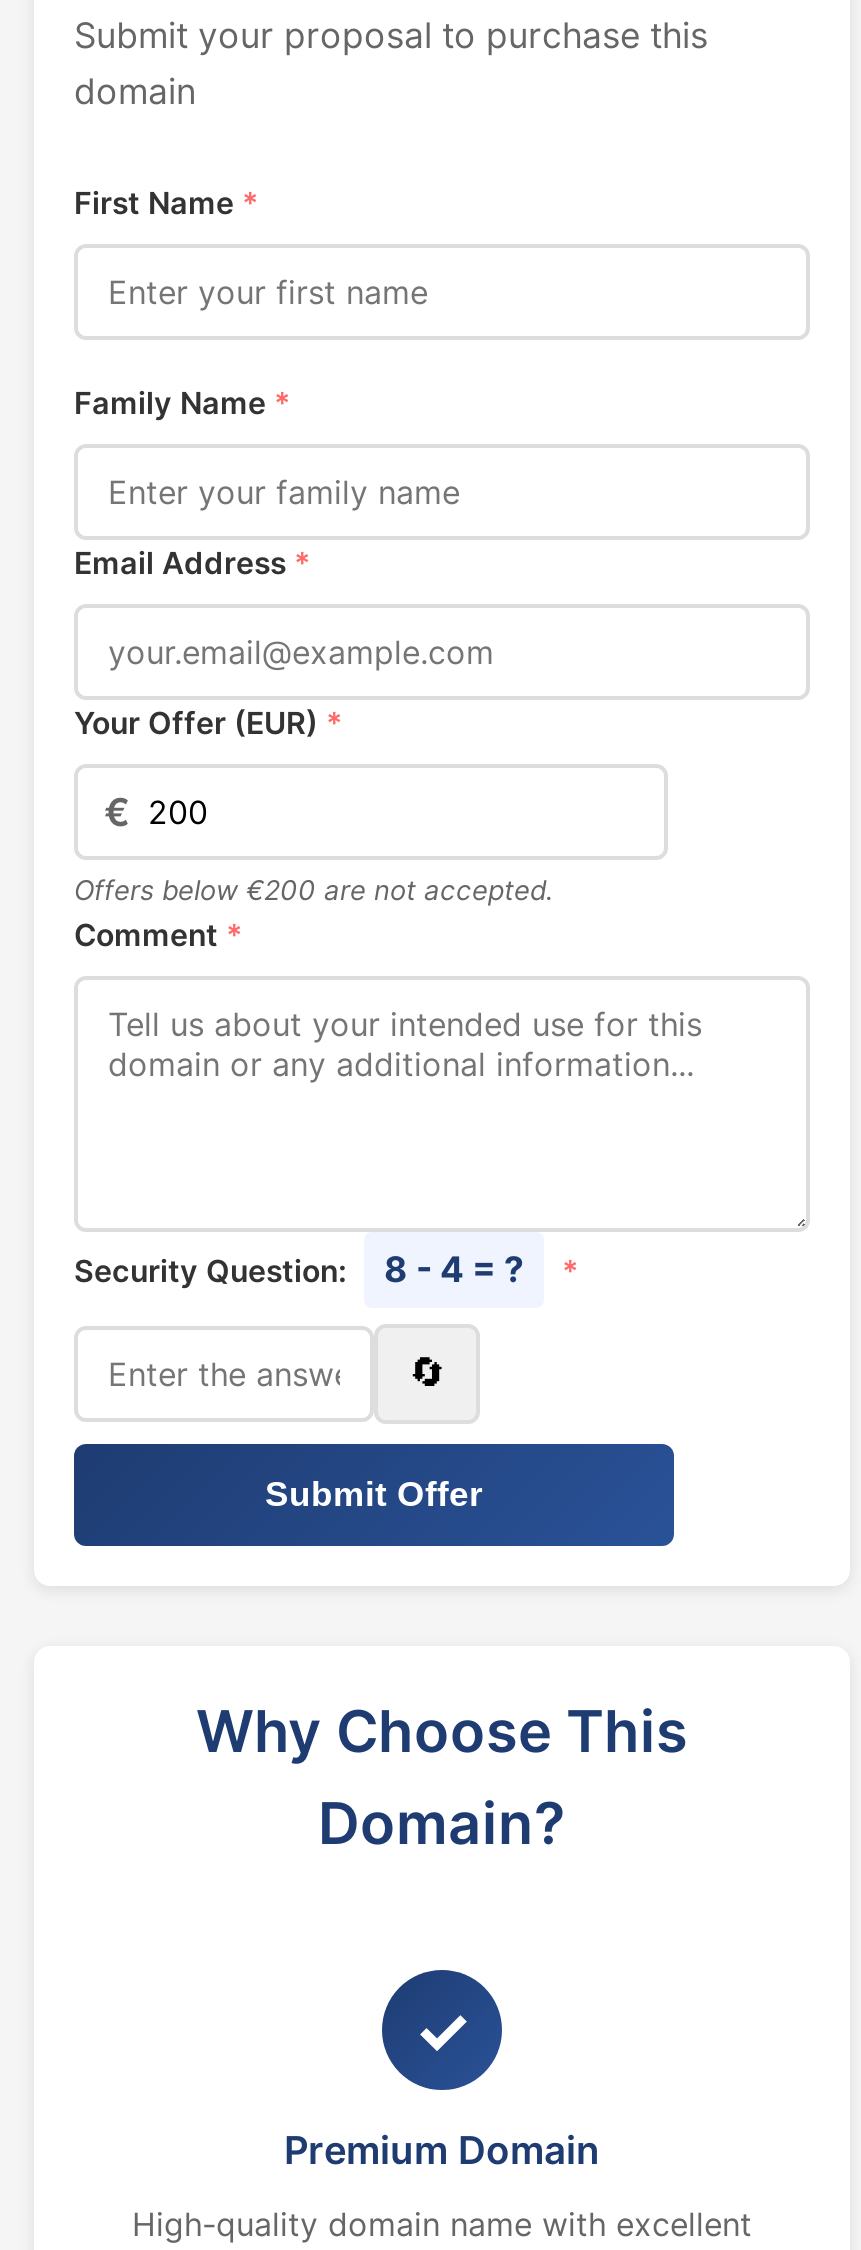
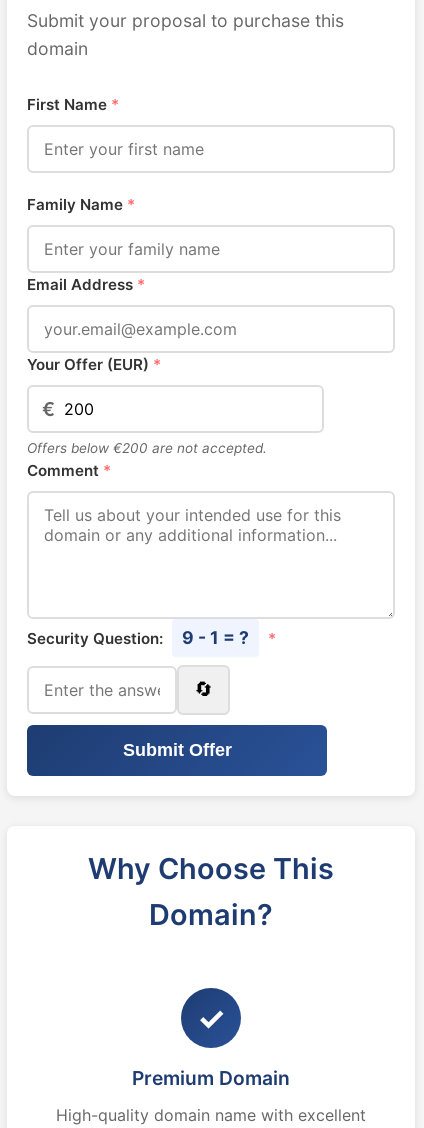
- 8 - 4 = ?
+ 9 - 1 = ?
